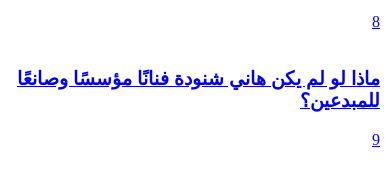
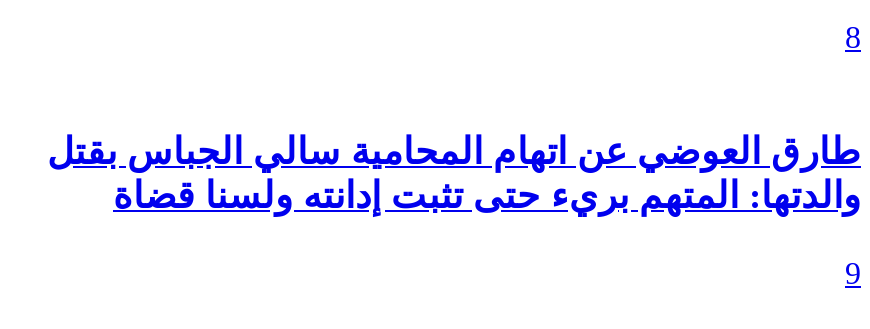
- ماذا لو لم يكن هاني شنودة فنانًا مؤسسًا وصانعًا
- للمبدعين؟
+ طارق العوضي عن اتهام المحامية سالي الجباس بقتل
+ والدتها: المتهم بريء حتى تثبت إدانته ولسنا قضاة
